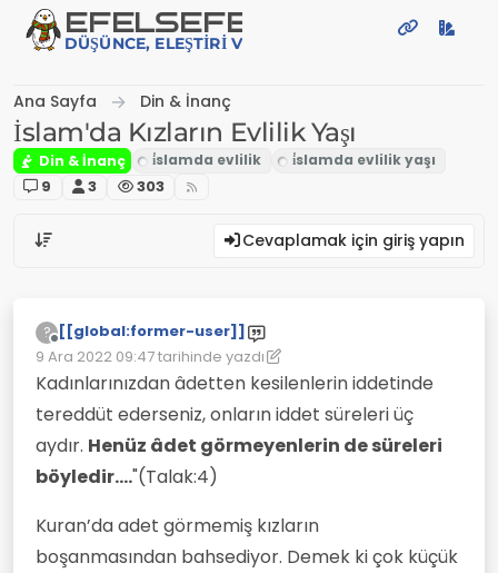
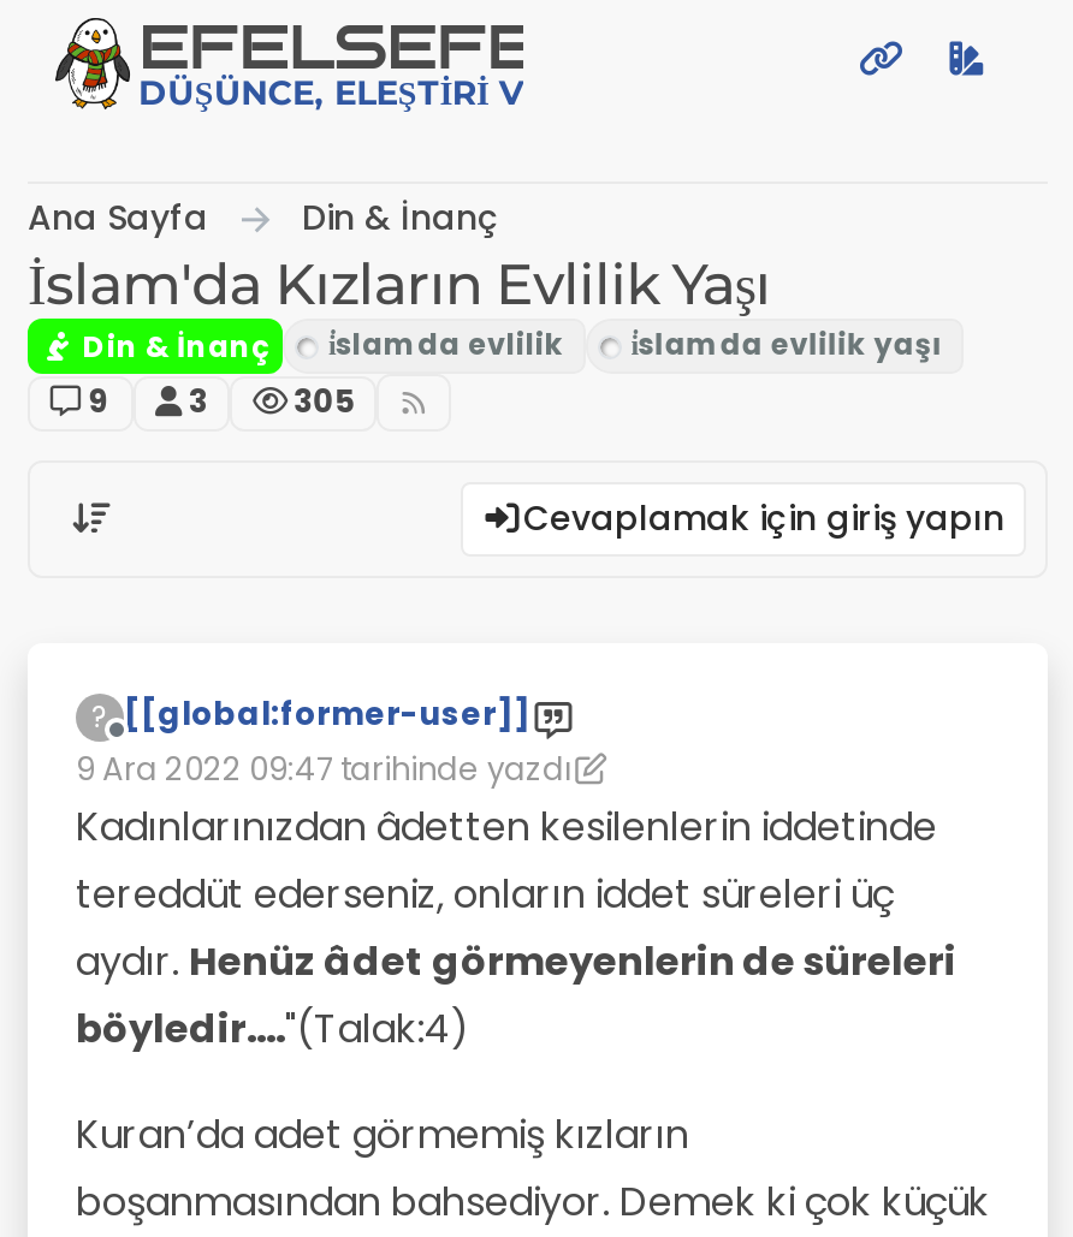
- 303
+ 305
